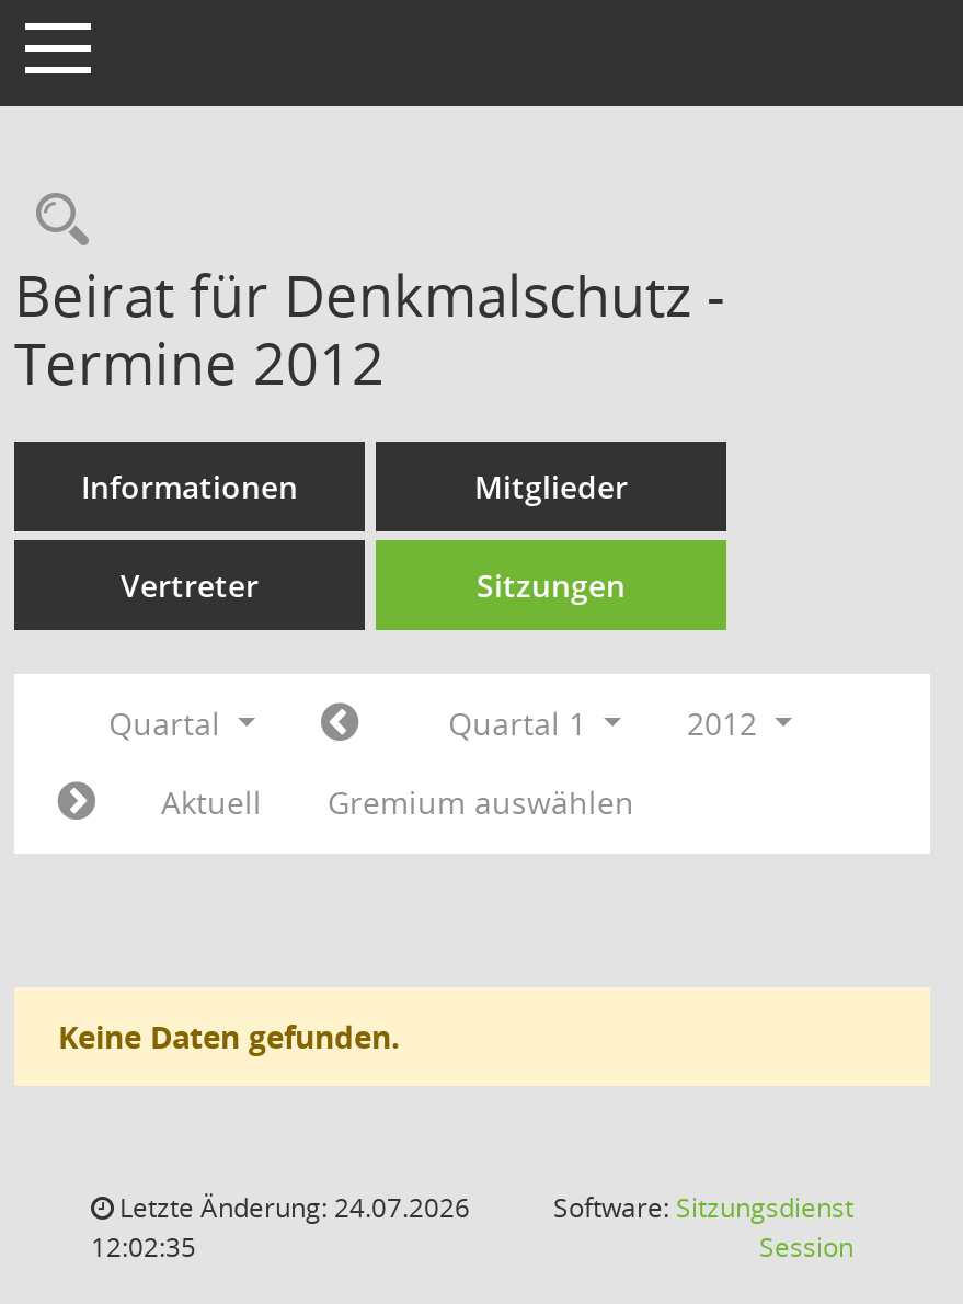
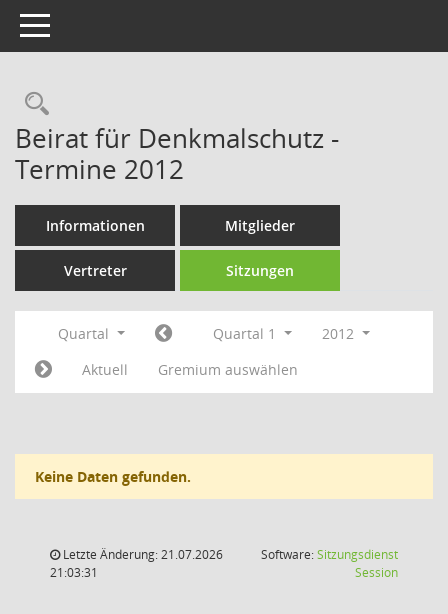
- Letzte Änderung: 24.07.2026
+ Letzte Änderung: 21.07.2026

- 12:02:35
+ 21:03:31
